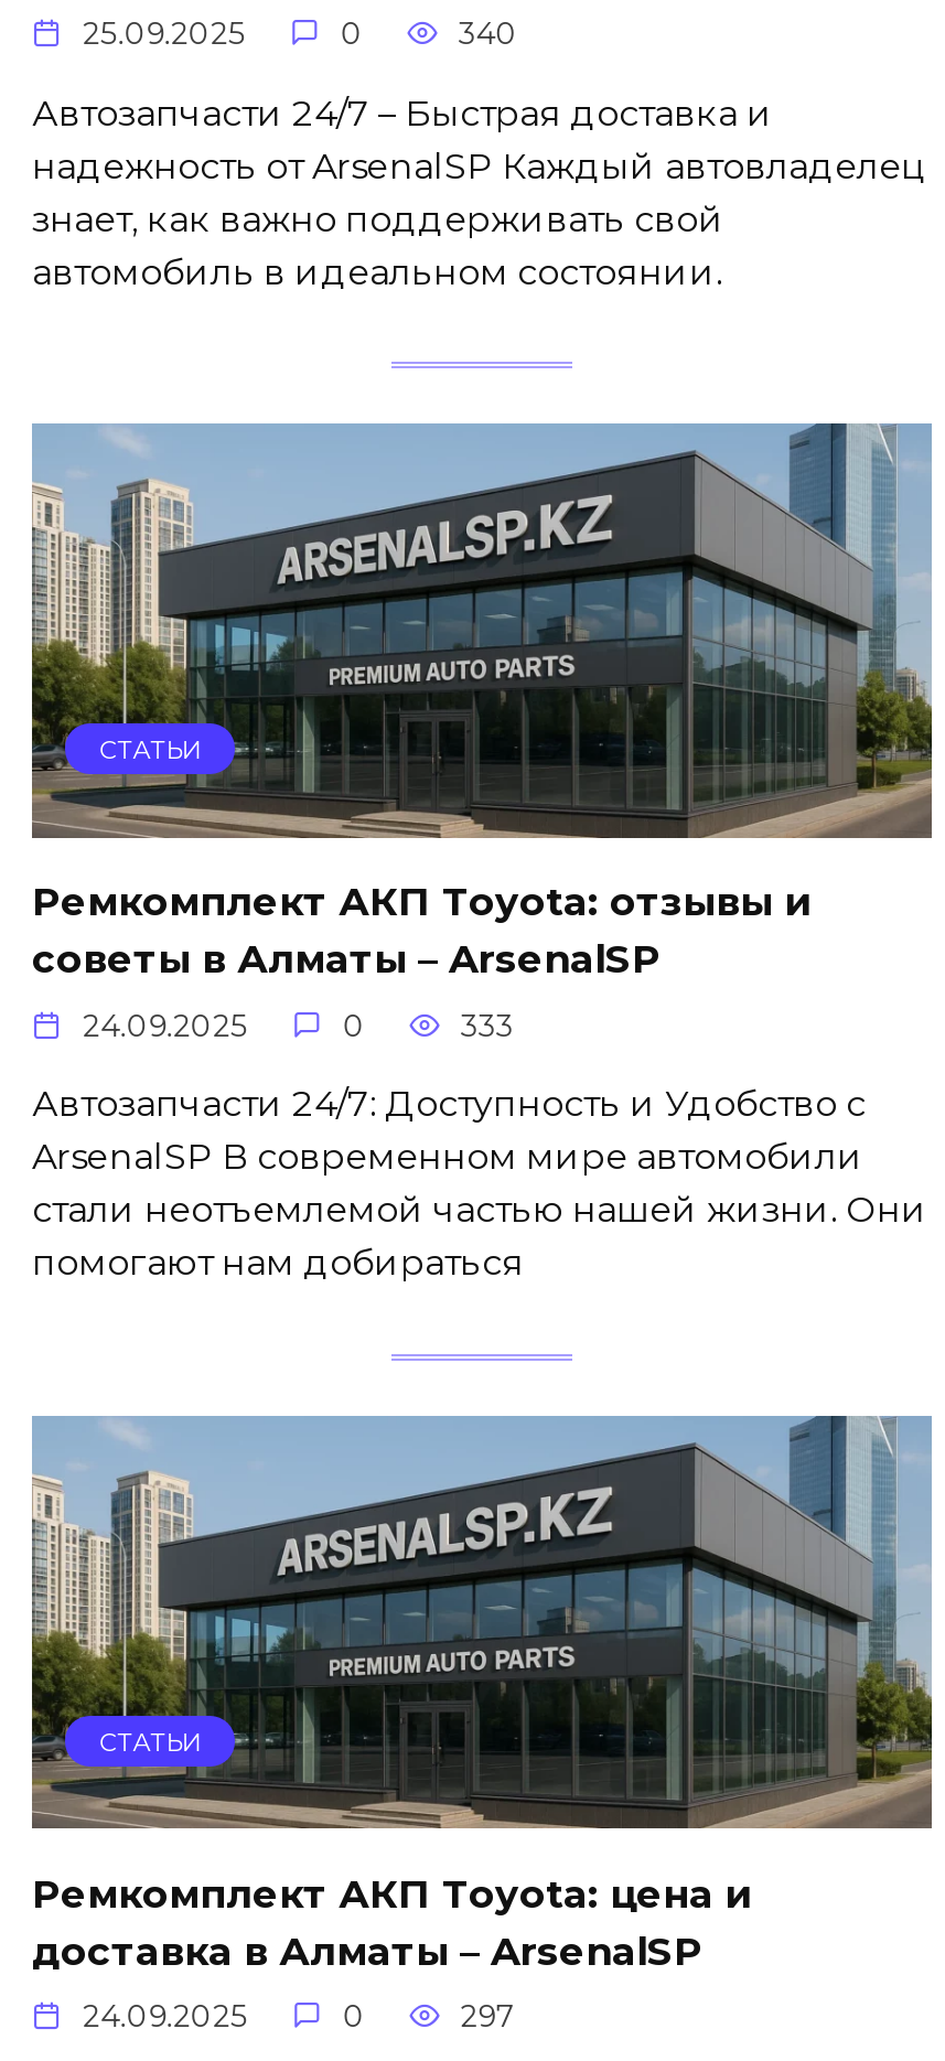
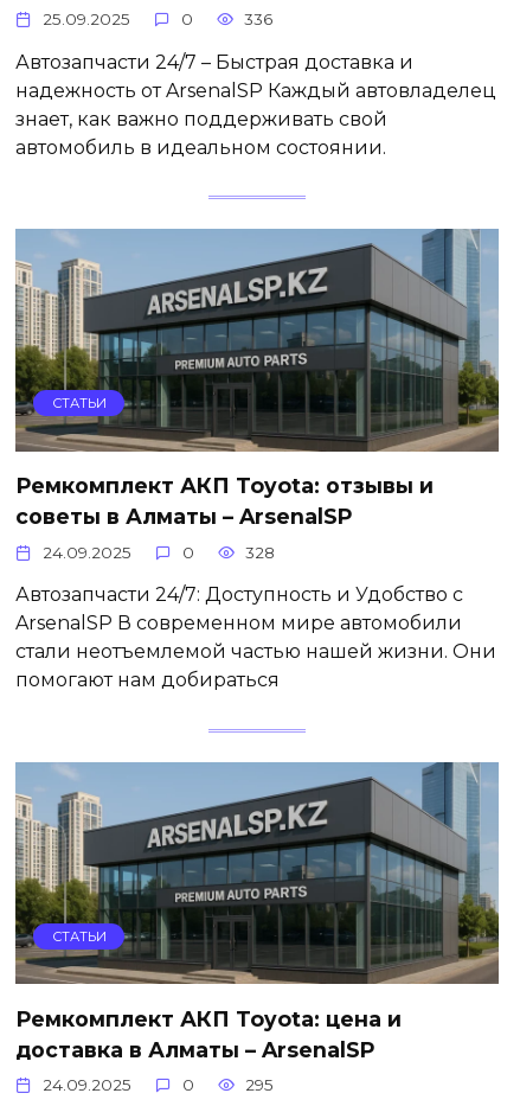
- 340
+ 336

- 333
+ 328

- 297
+ 295
